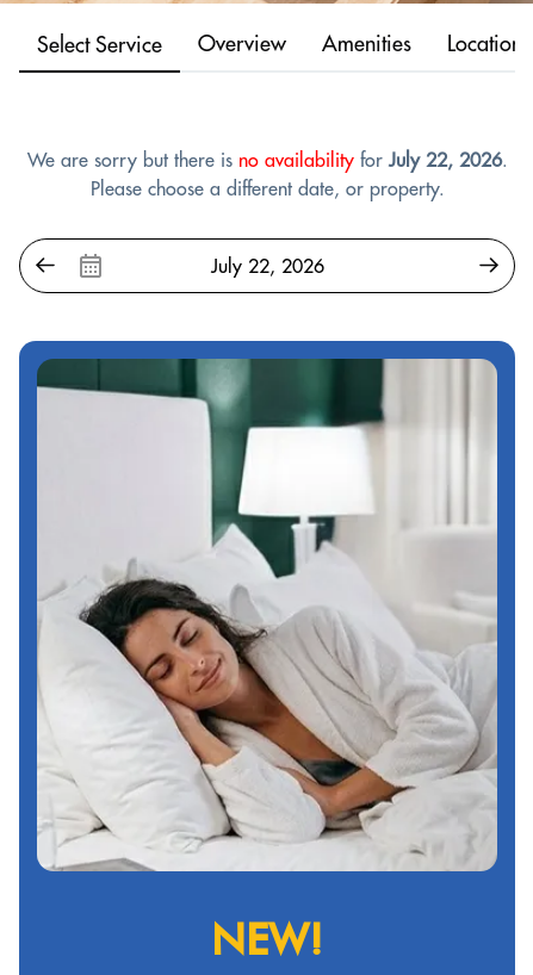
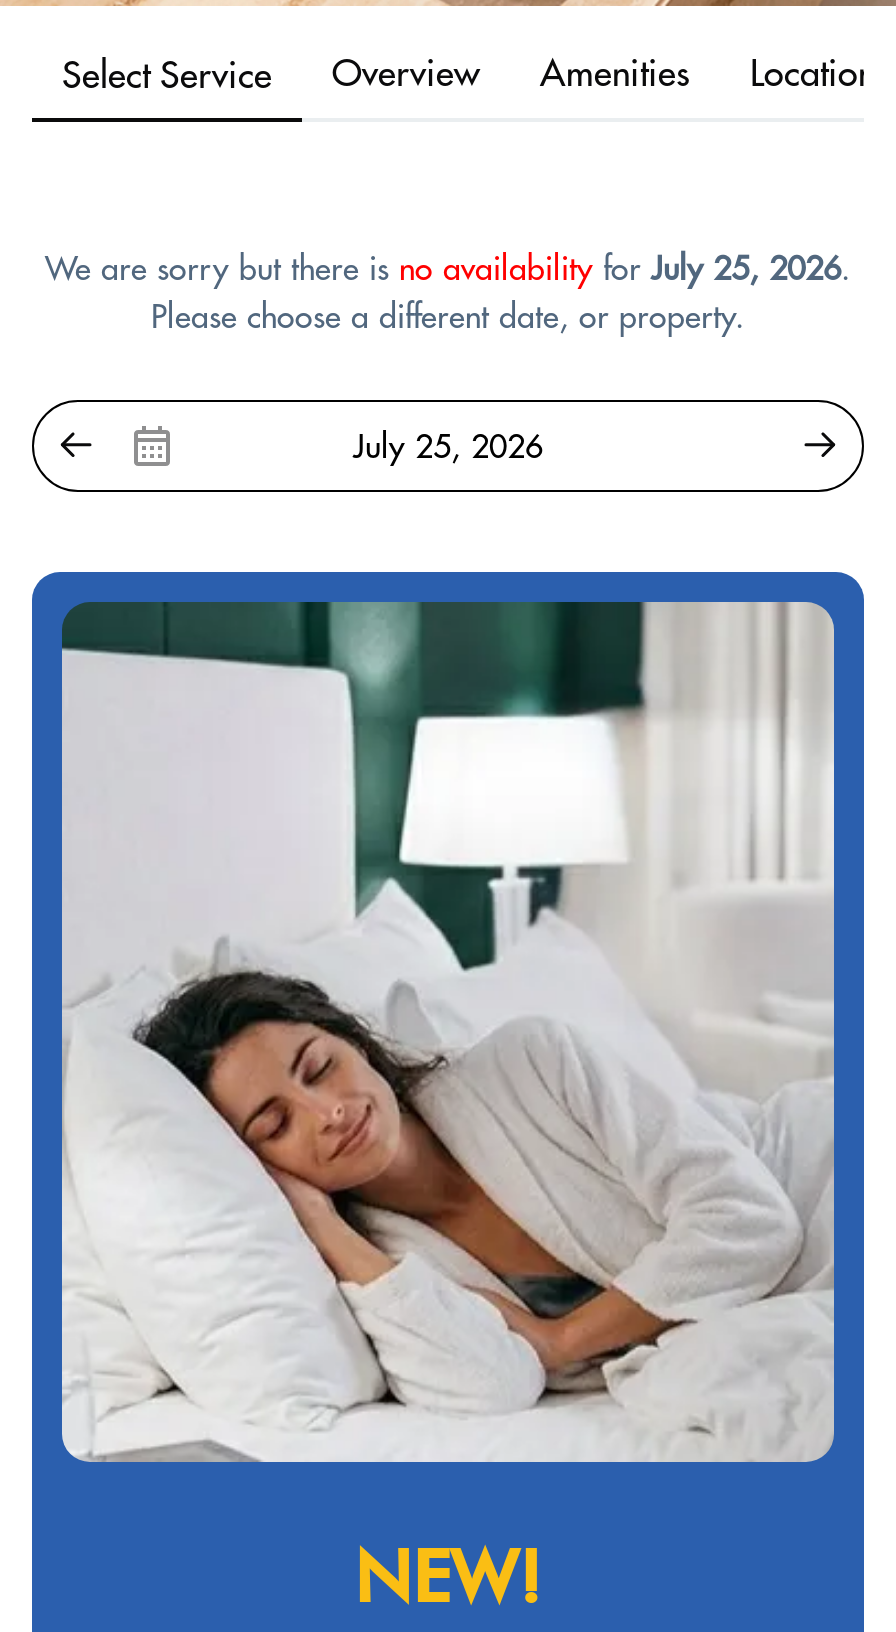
- We are sorry but there is no availability for July 22, 2026.
+ We are sorry but there is no availability for July 25, 2026.
